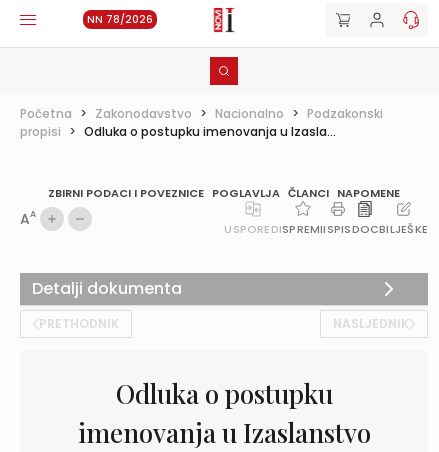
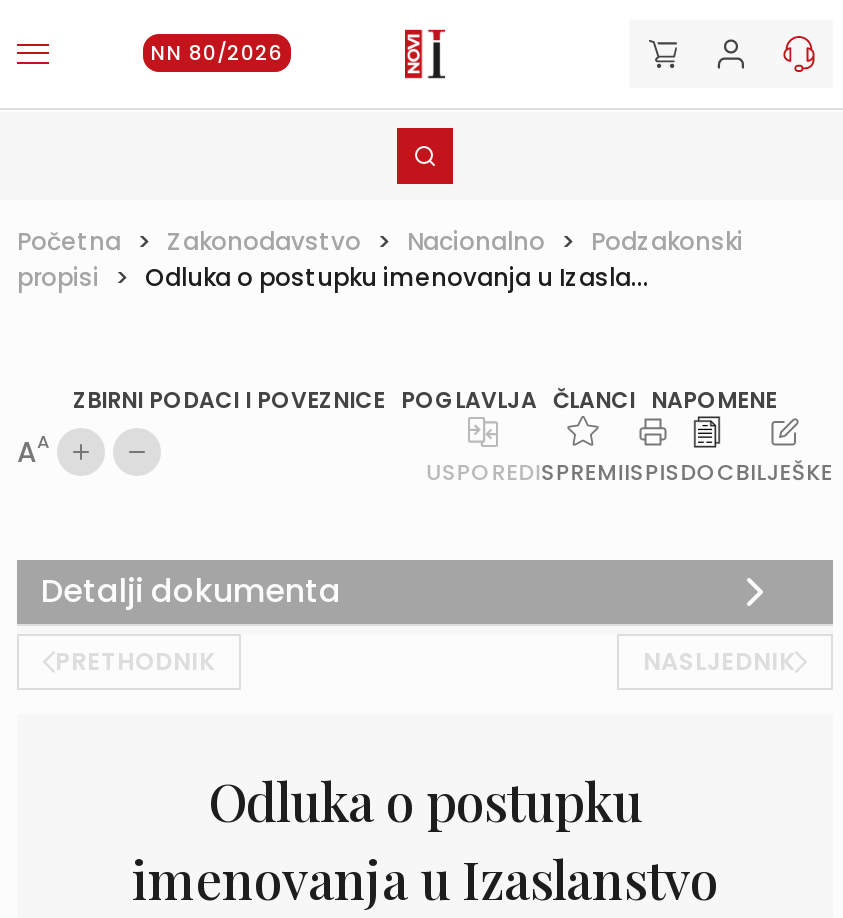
- NN 78/2026
+ NN 80/2026
